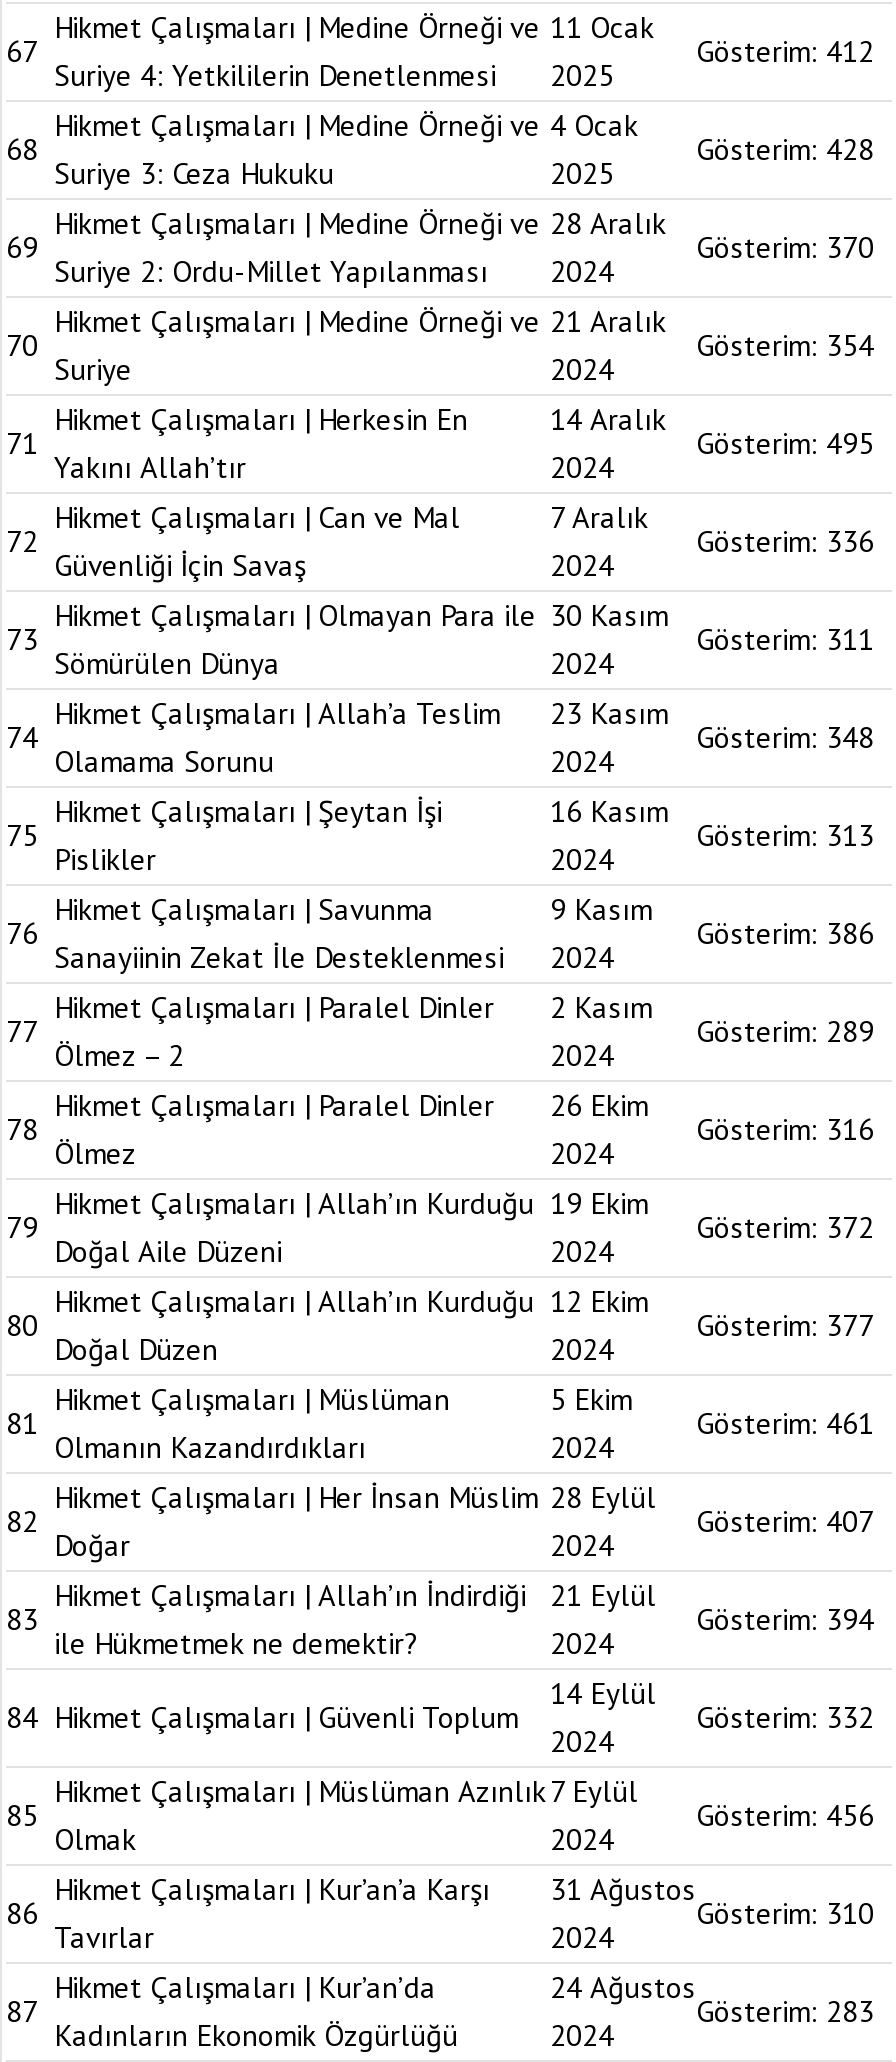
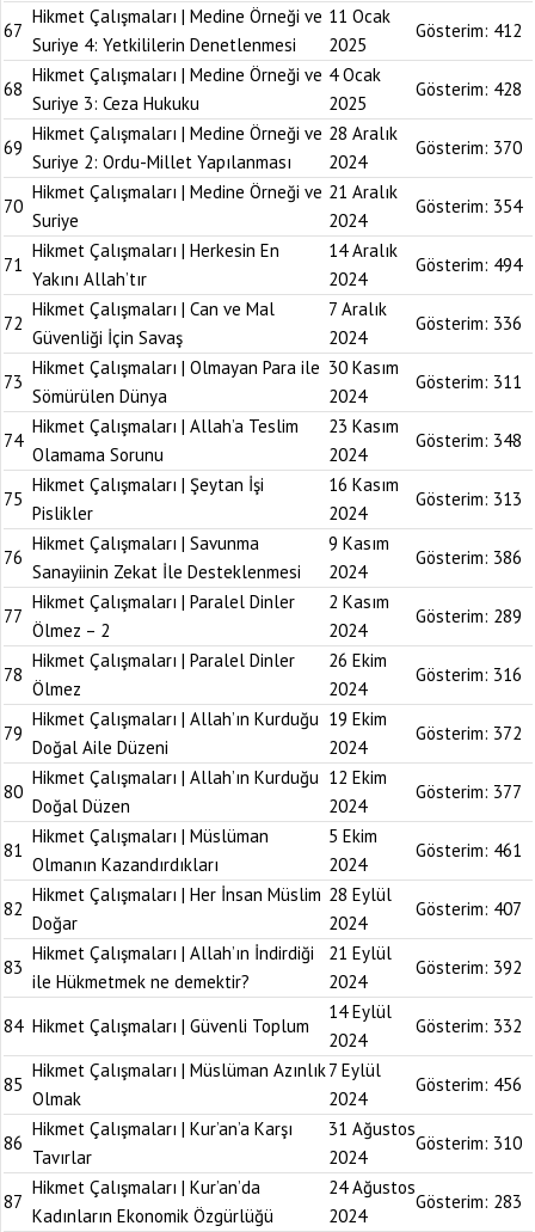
- Gösterim: 495
+ Gösterim: 494

- Gösterim: 394
+ Gösterim: 392
